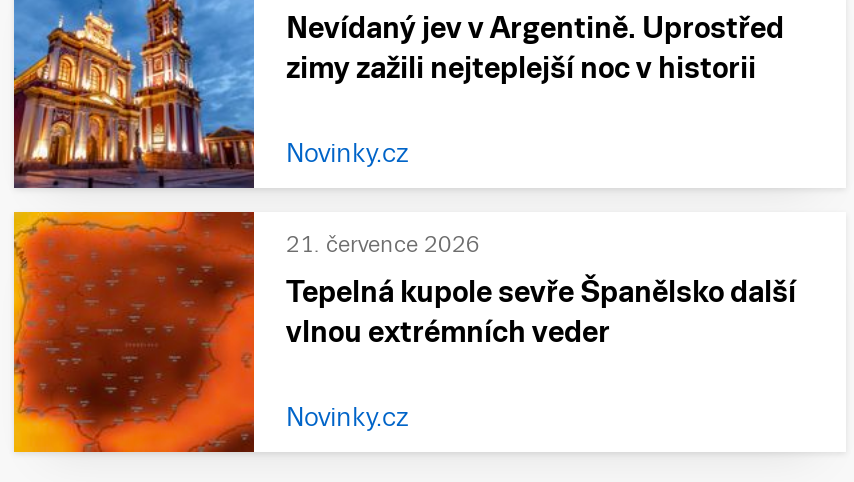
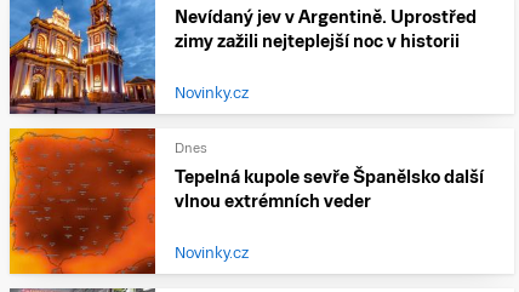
- 21. července 2026
+ Dnes
